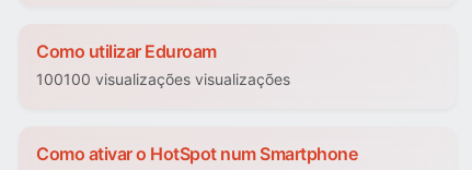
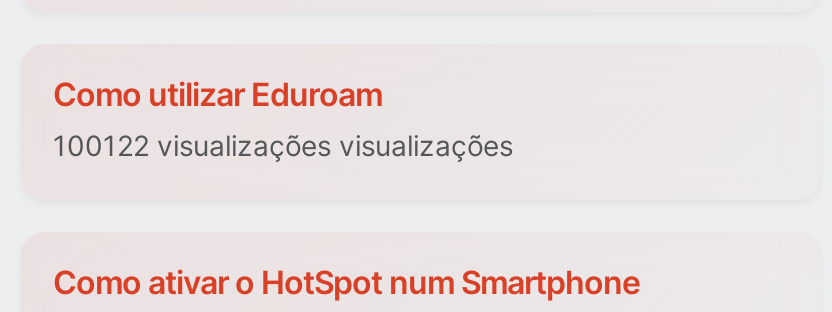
- 100100 visualizações visualizações
+ 100122 visualizações visualizações
